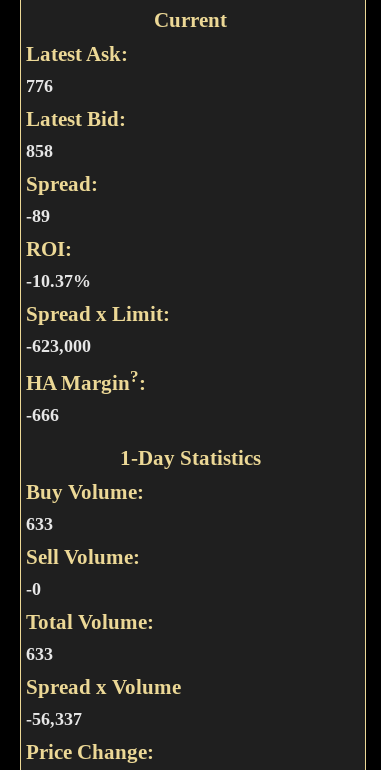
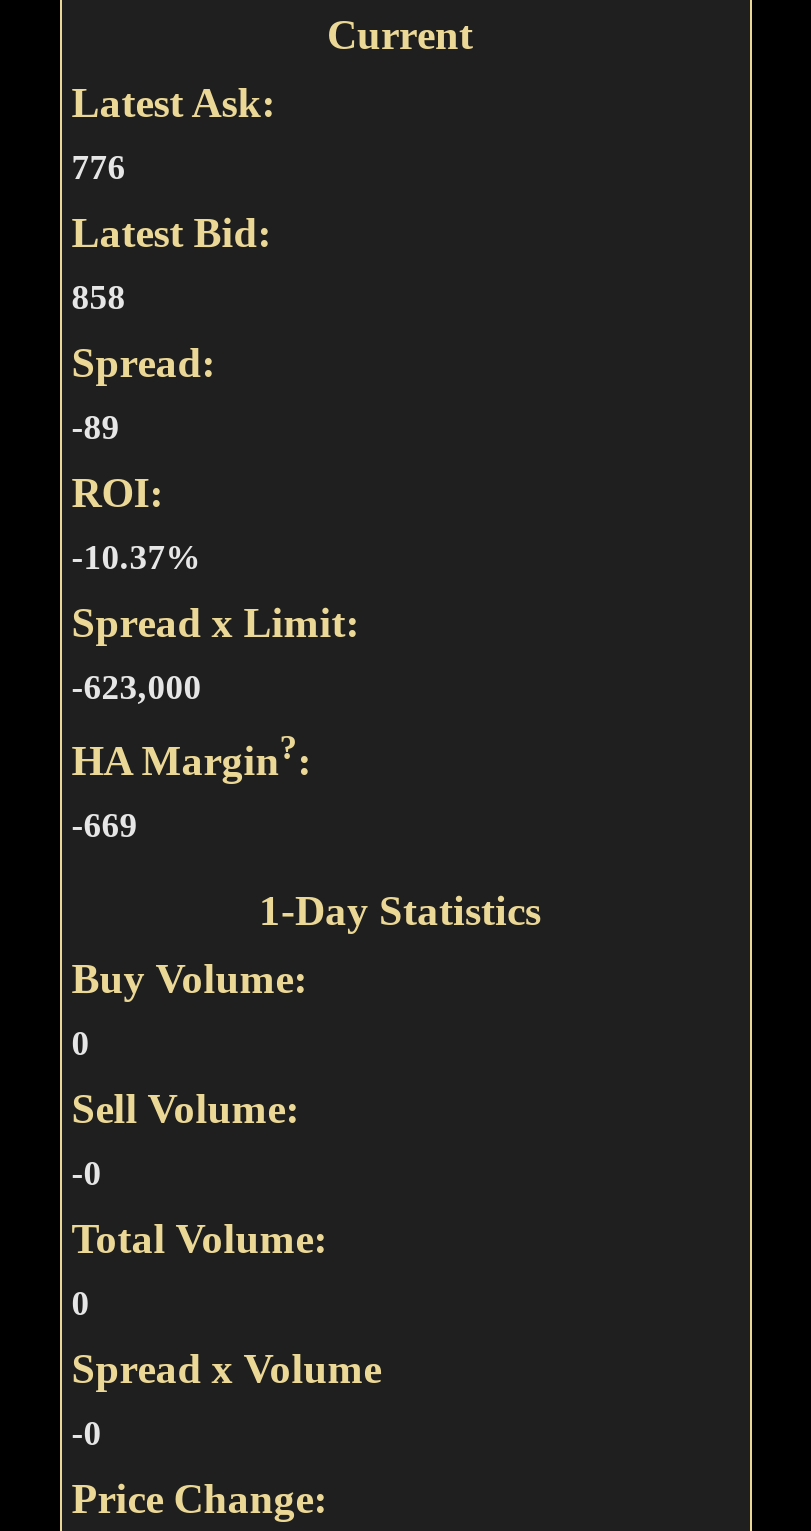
- -666
+ -669

- 633
+ 0

- 633
+ 0

- -56,337
+ -0
